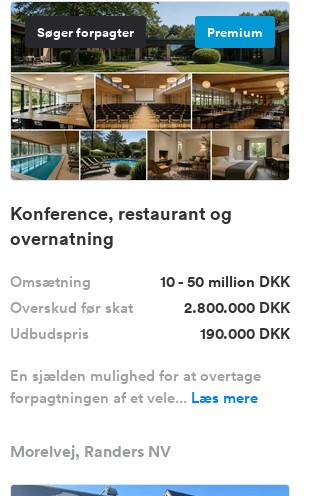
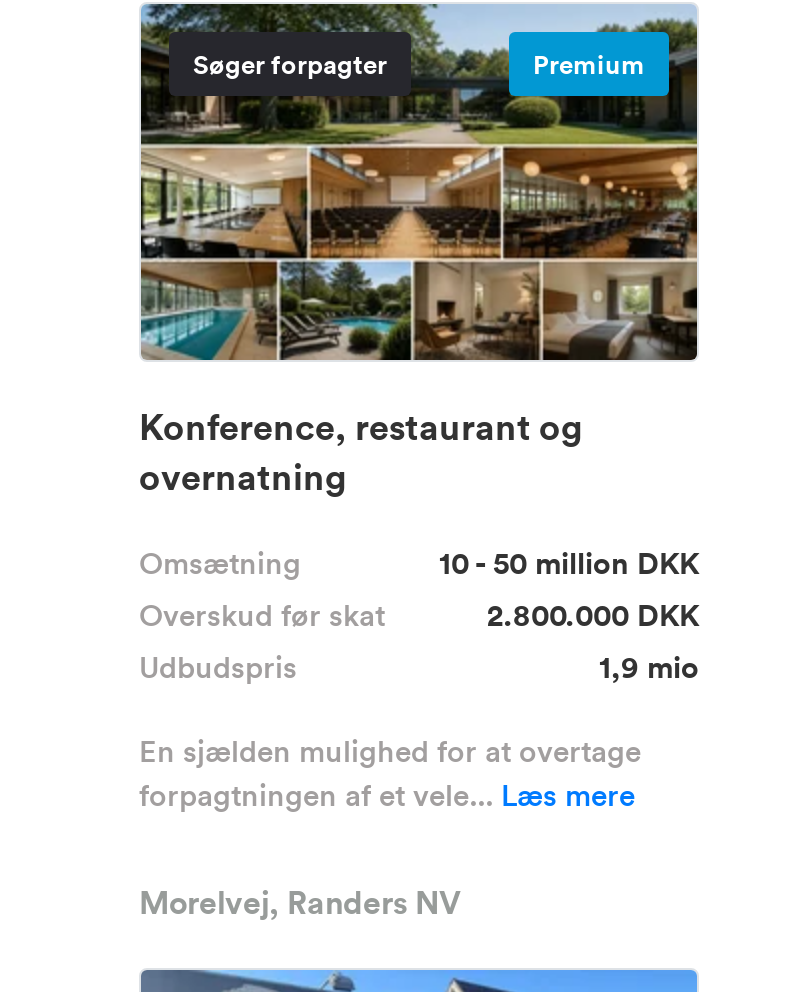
- 190.000 DKK
+ 1,9 mio
